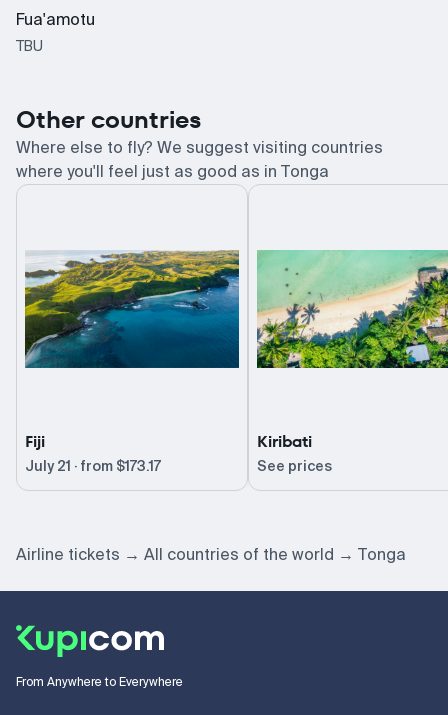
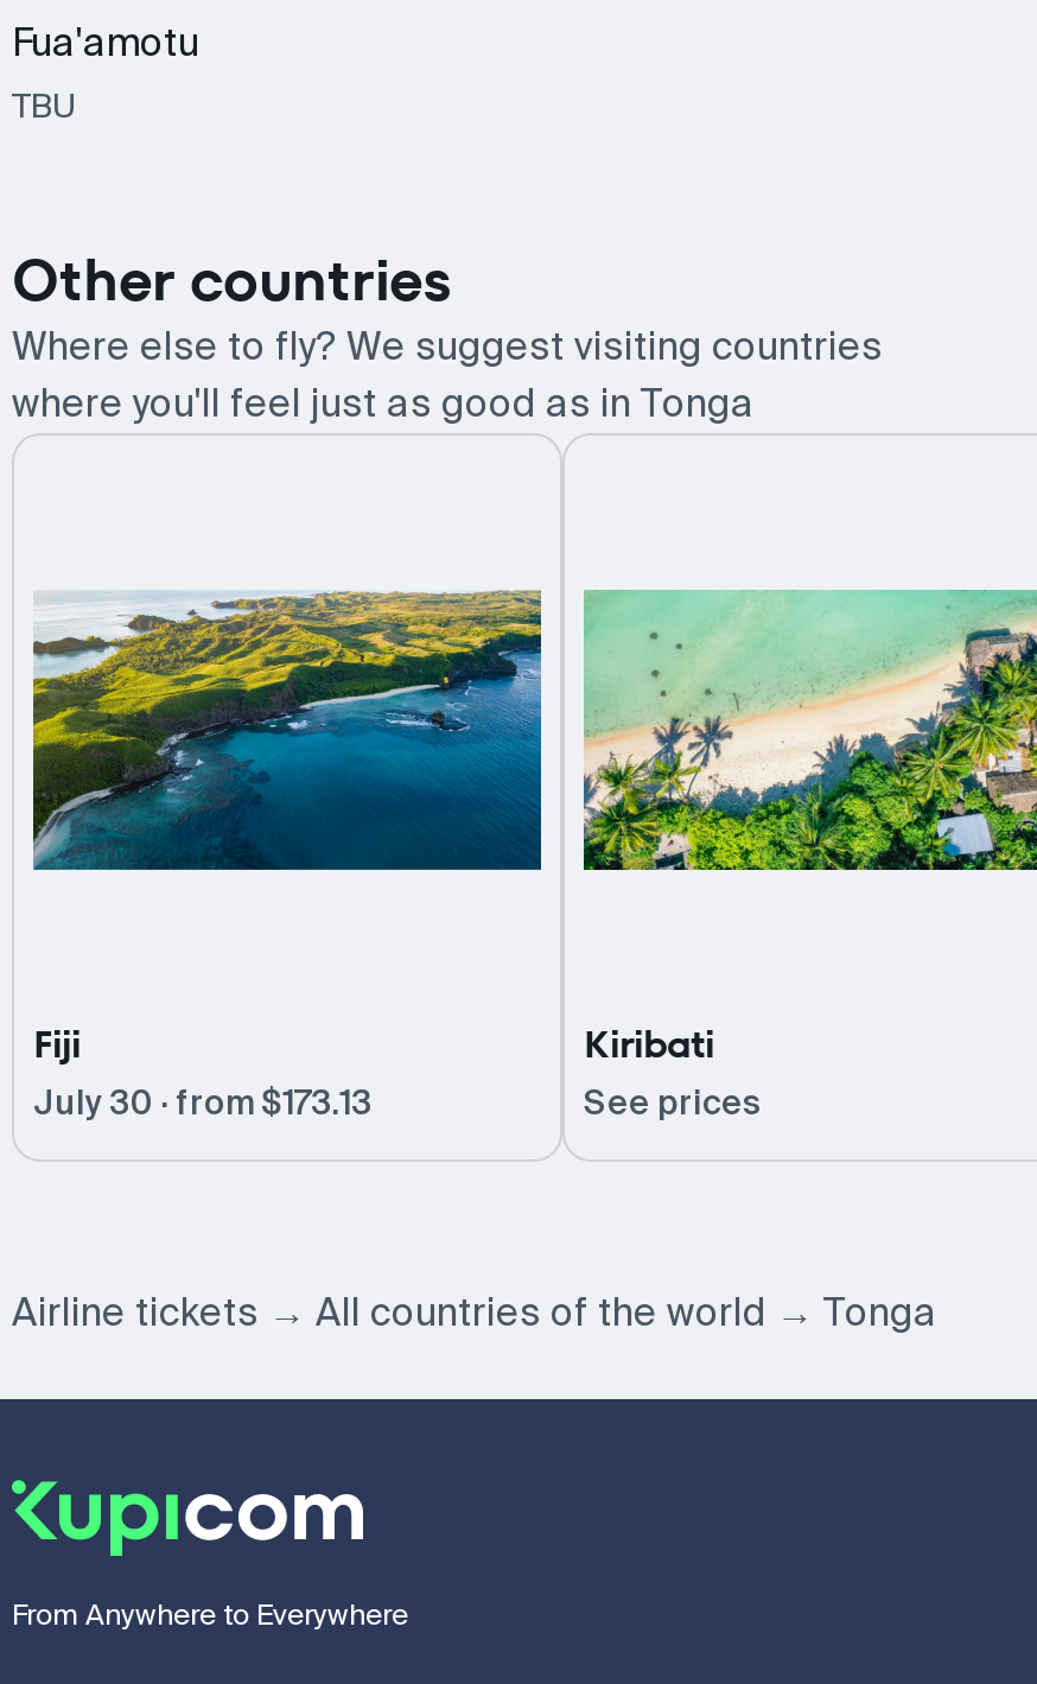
- July 21 · from $173.17
+ July 30 · from $173.13
